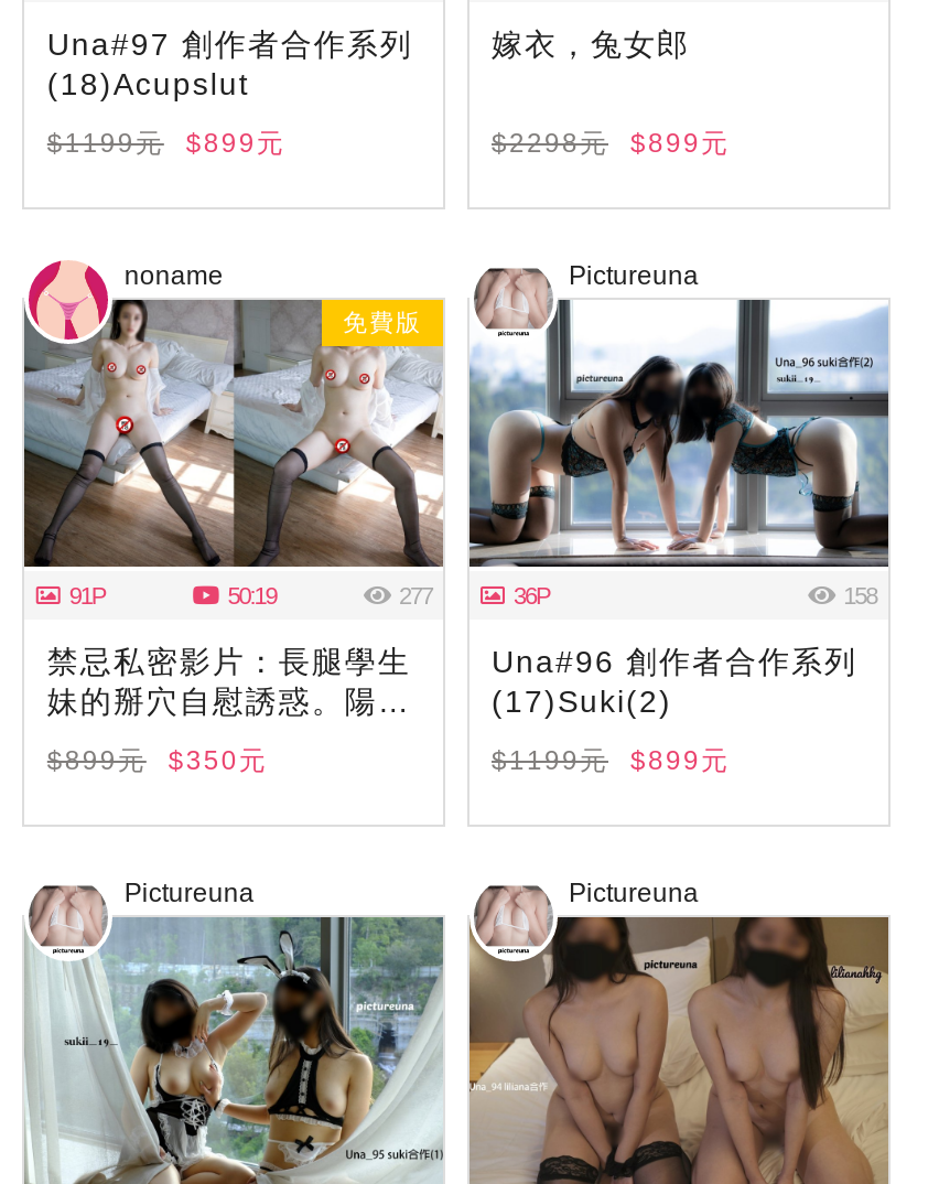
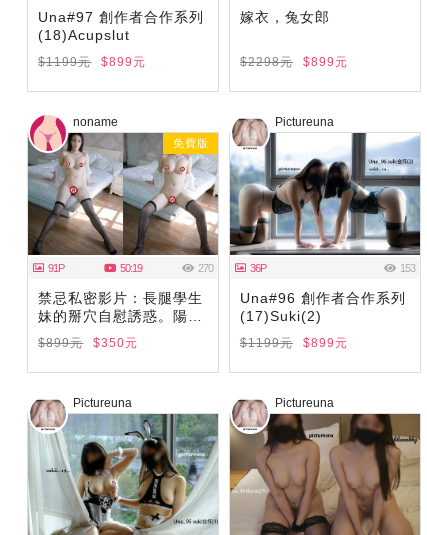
- 277
+ 270

- 158
+ 153
